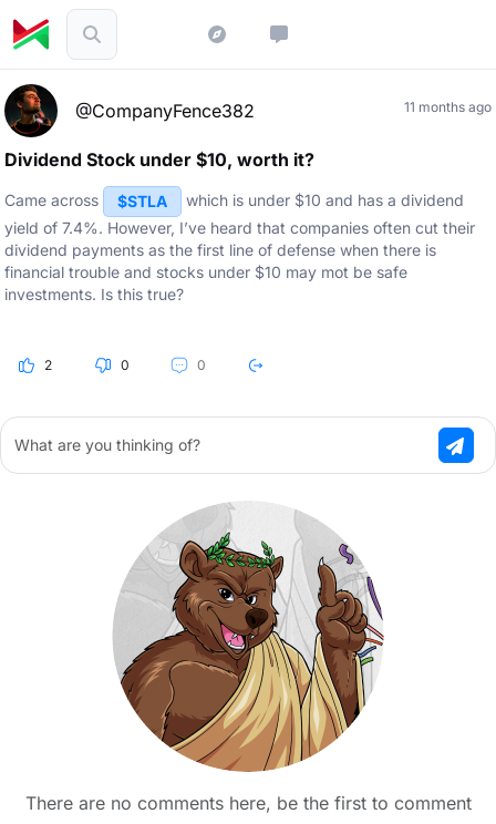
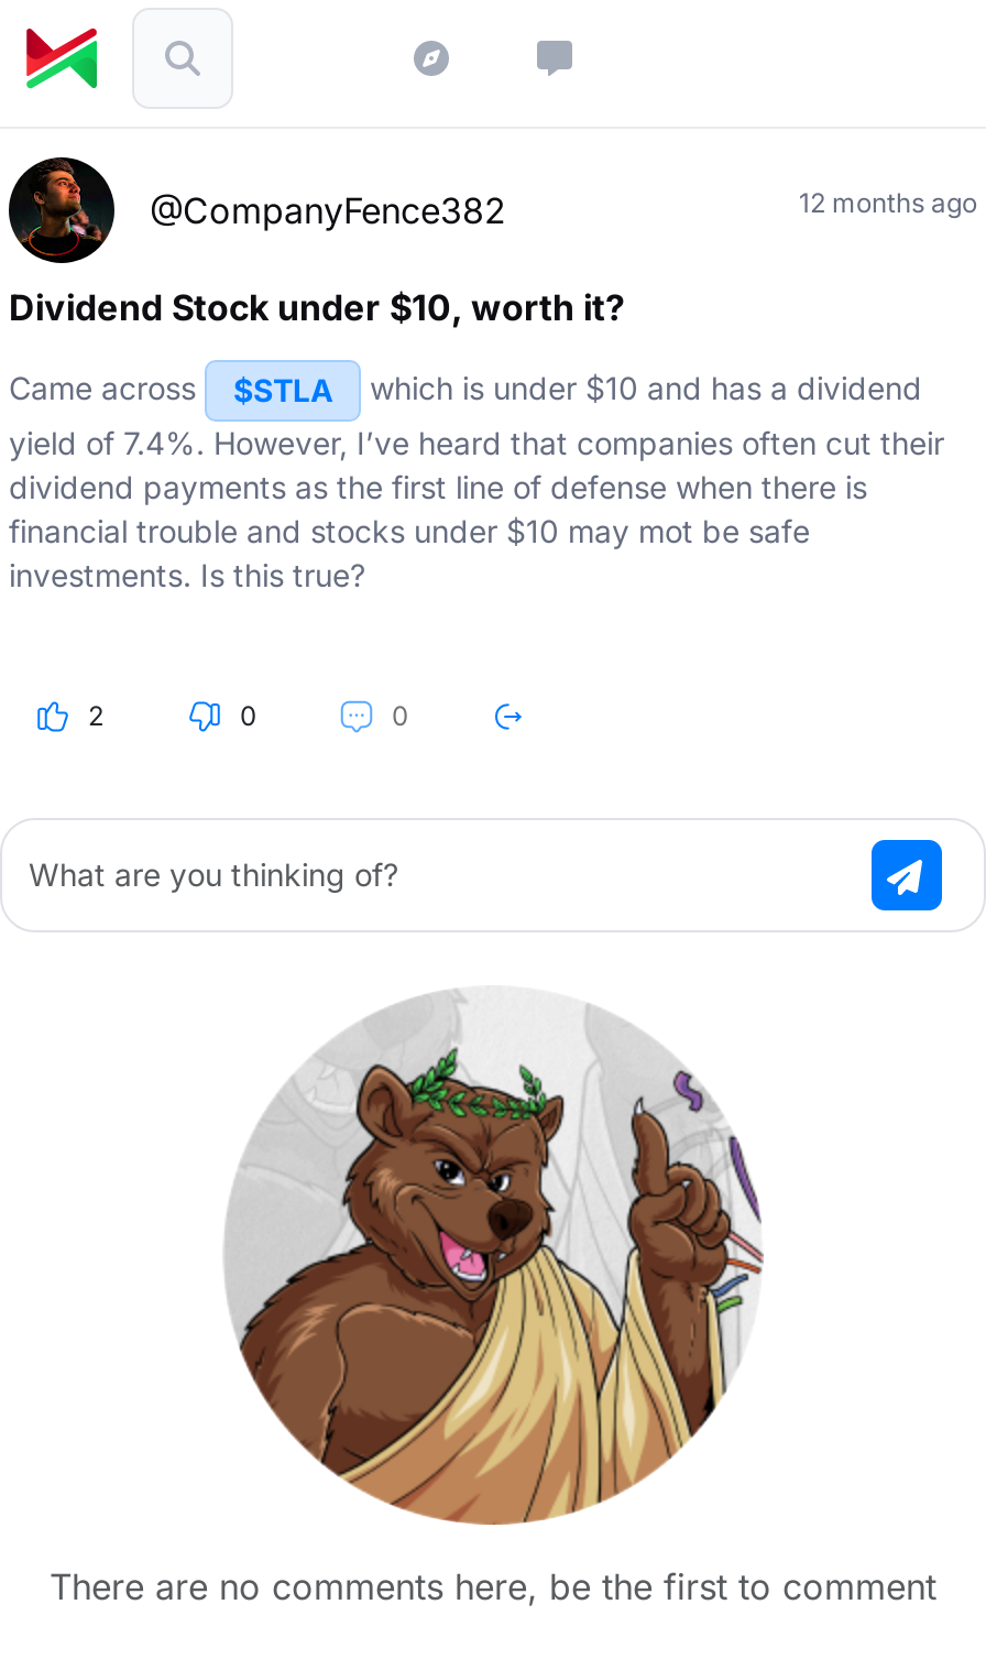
- 11 months ago
+ 12 months ago
